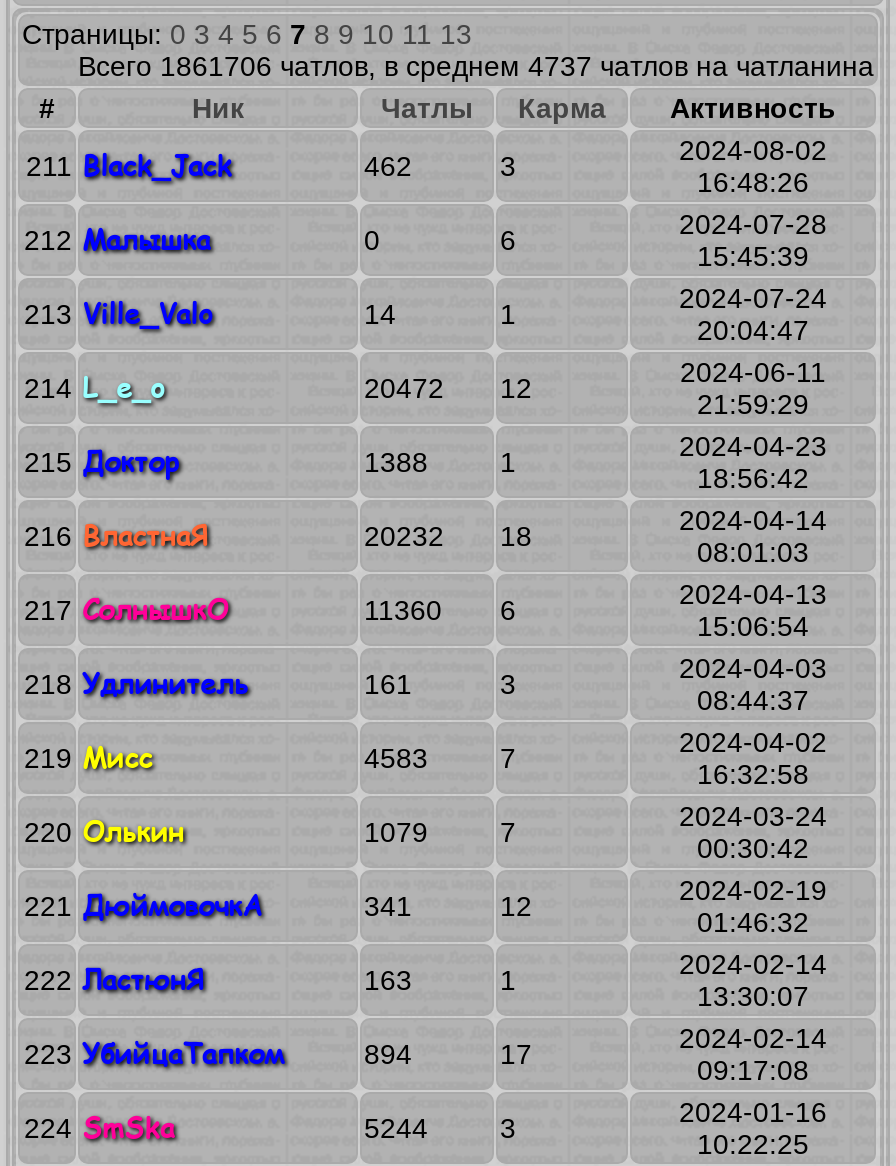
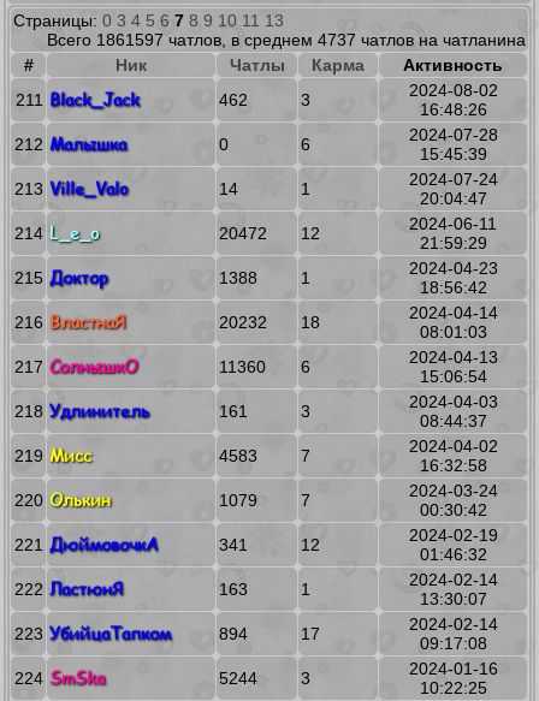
- Всего 1861706 чатлов, в среднем 4737 чатлов на чатланина
+ Всего 1861597 чатлов, в среднем 4737 чатлов на чатланина
